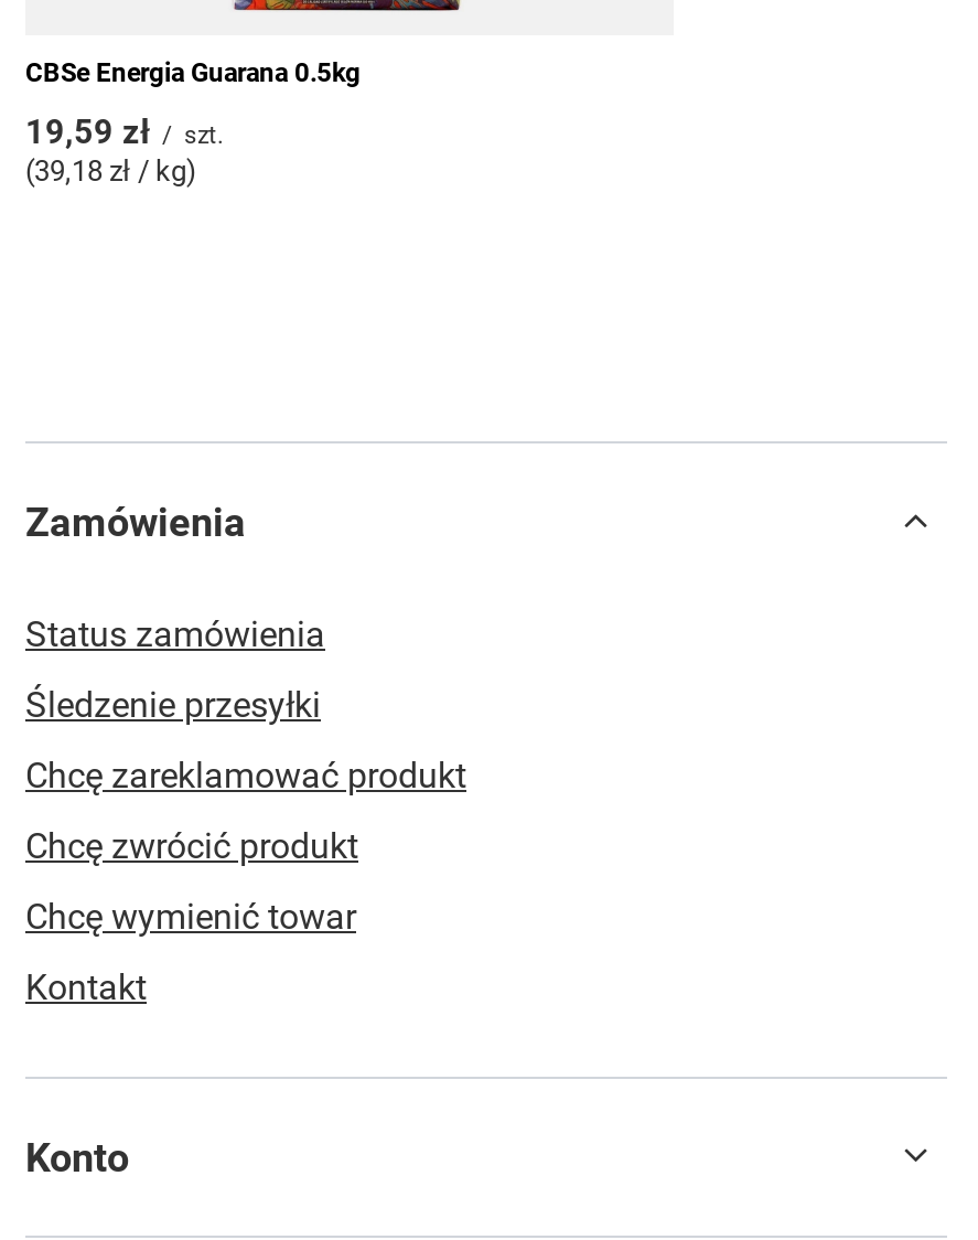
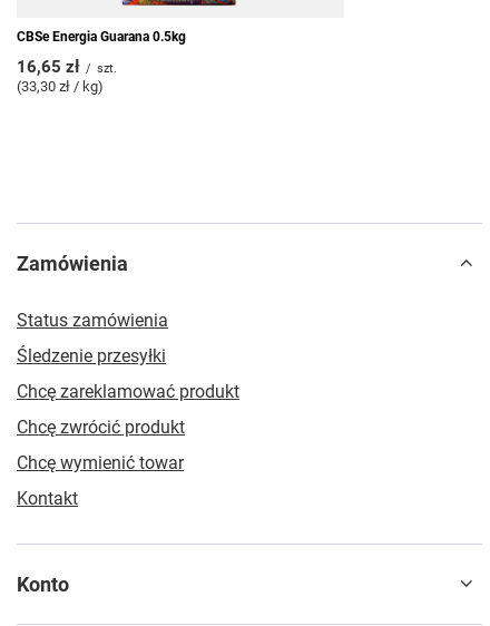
- 19,59 zł / szt.
+ 16,65 zł / szt.

- (39,18 zł / kg)
+ (33,30 zł / kg)
